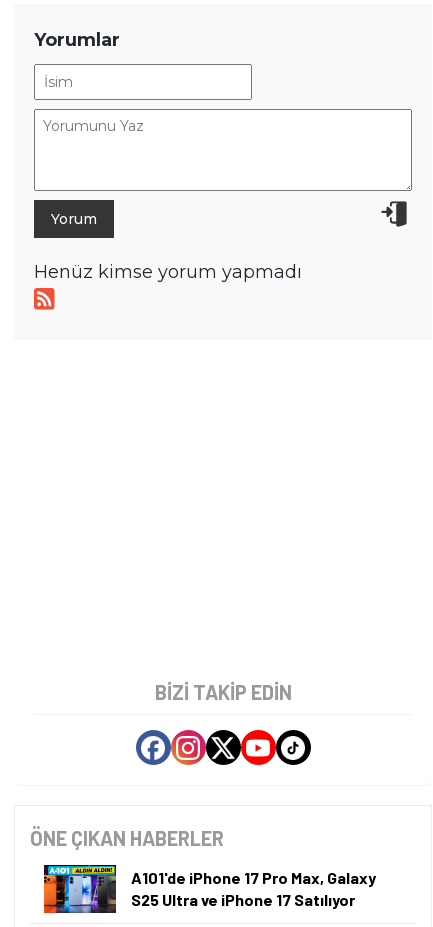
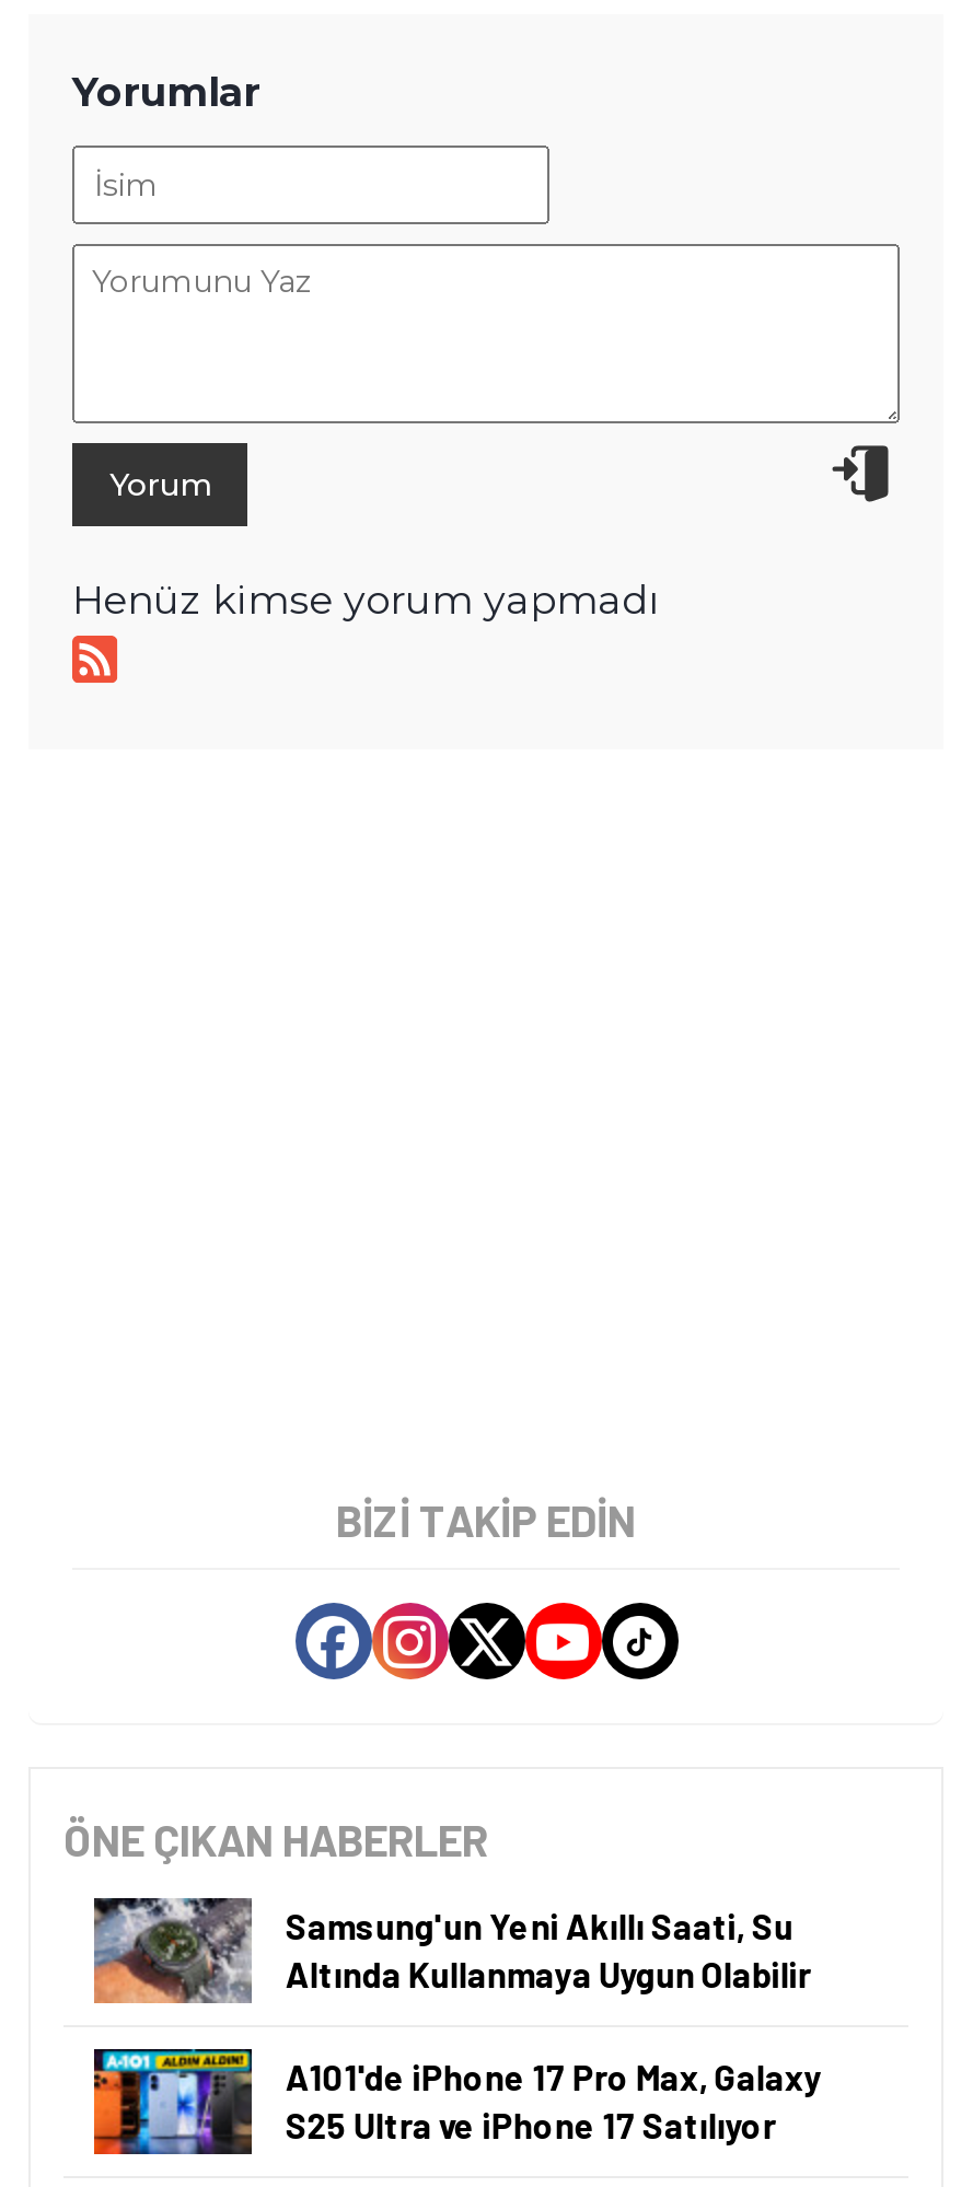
+ [image]
+ Samsung'un Yeni Akıllı Saati, Su
+ Altında Kullanmaya Uygun Olabilir
